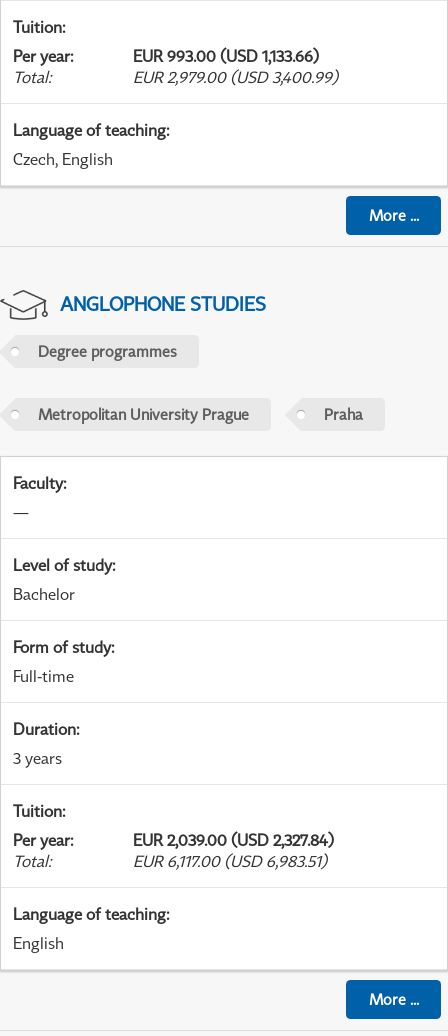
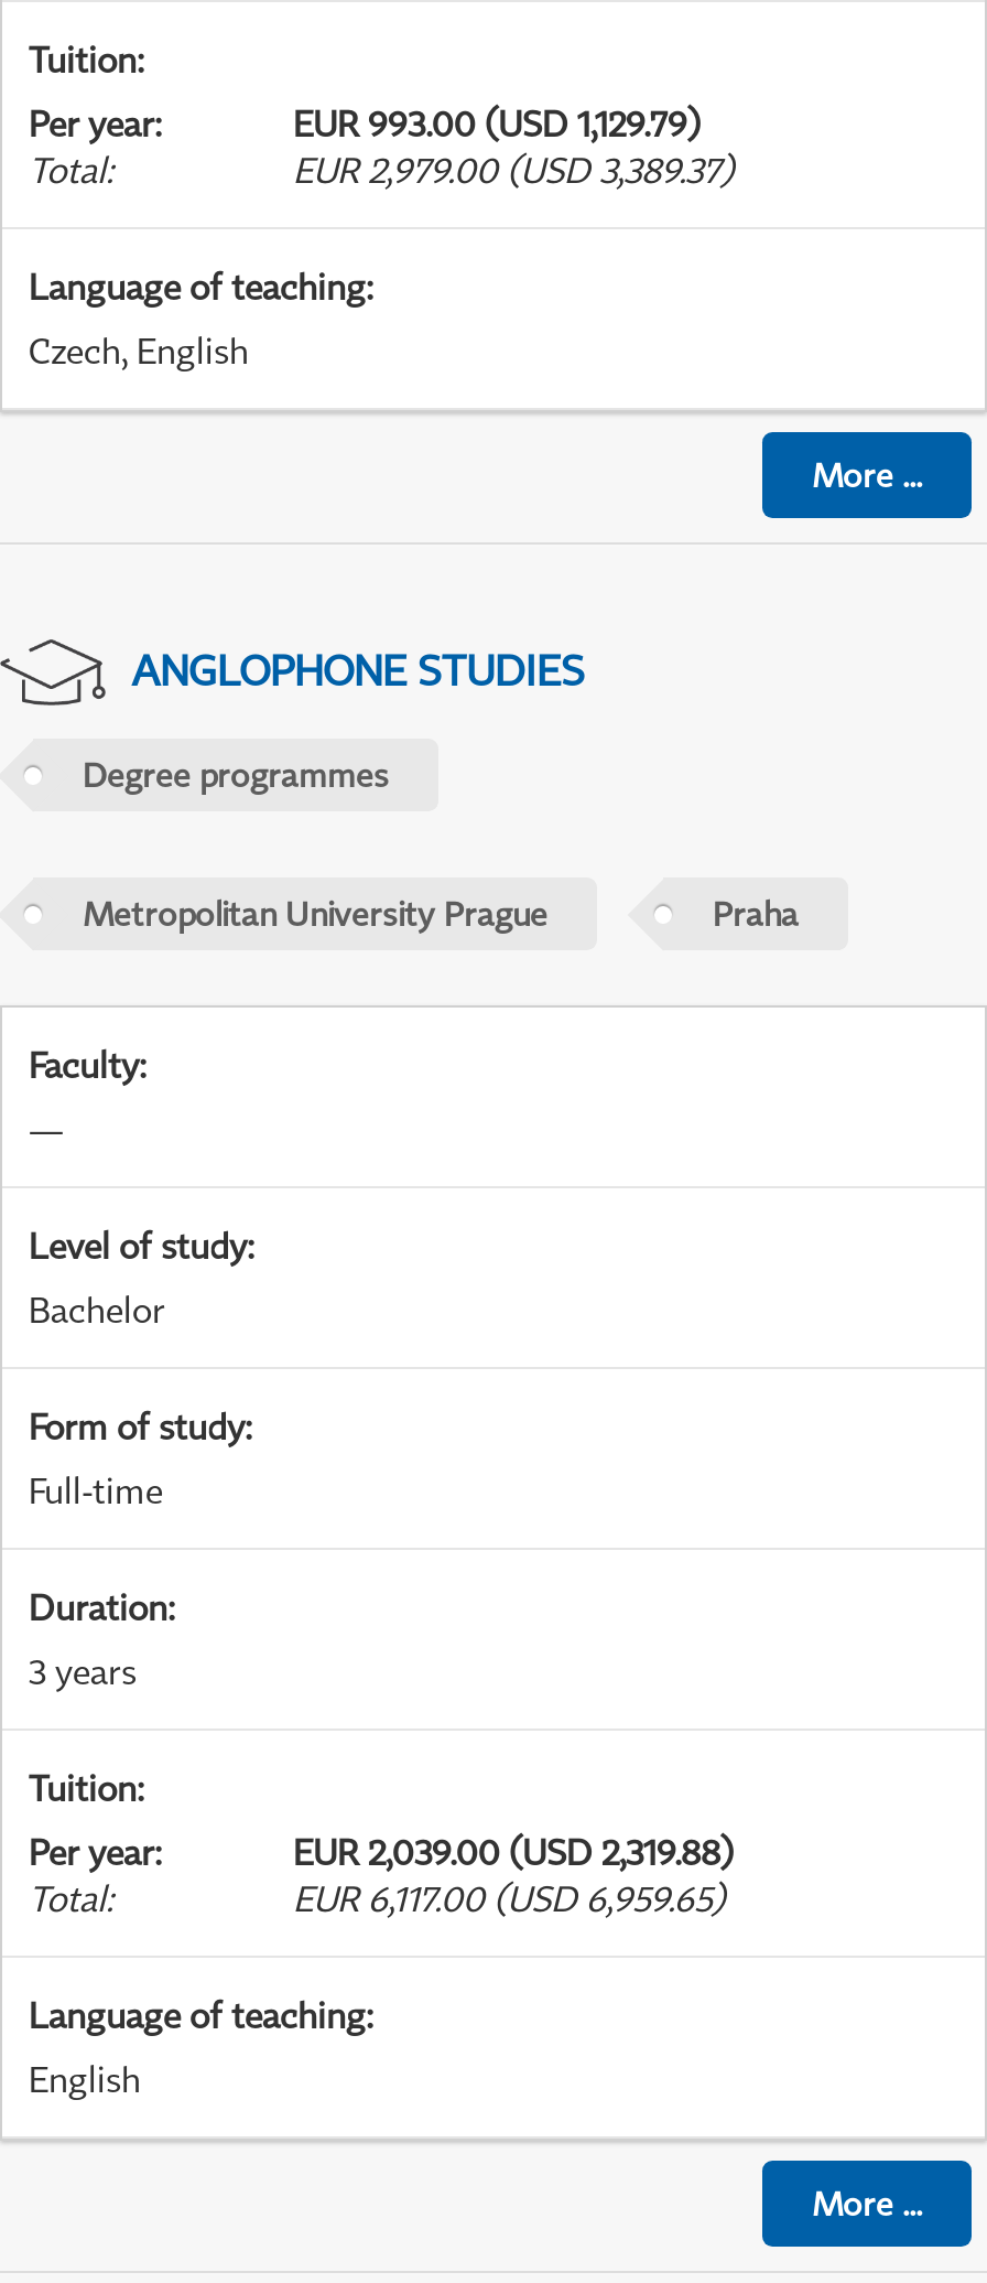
- EUR 993.00 (USD 1,133.66)
+ EUR 993.00 (USD 1,129.79)

- EUR 2,979.00 (USD 3,400.99)
+ EUR 2,979.00 (USD 3,389.37)

- EUR 2,039.00 (USD 2,327.84)
+ EUR 2,039.00 (USD 2,319.88)

- EUR 6,117.00 (USD 6,983.51)
+ EUR 6,117.00 (USD 6,959.65)
